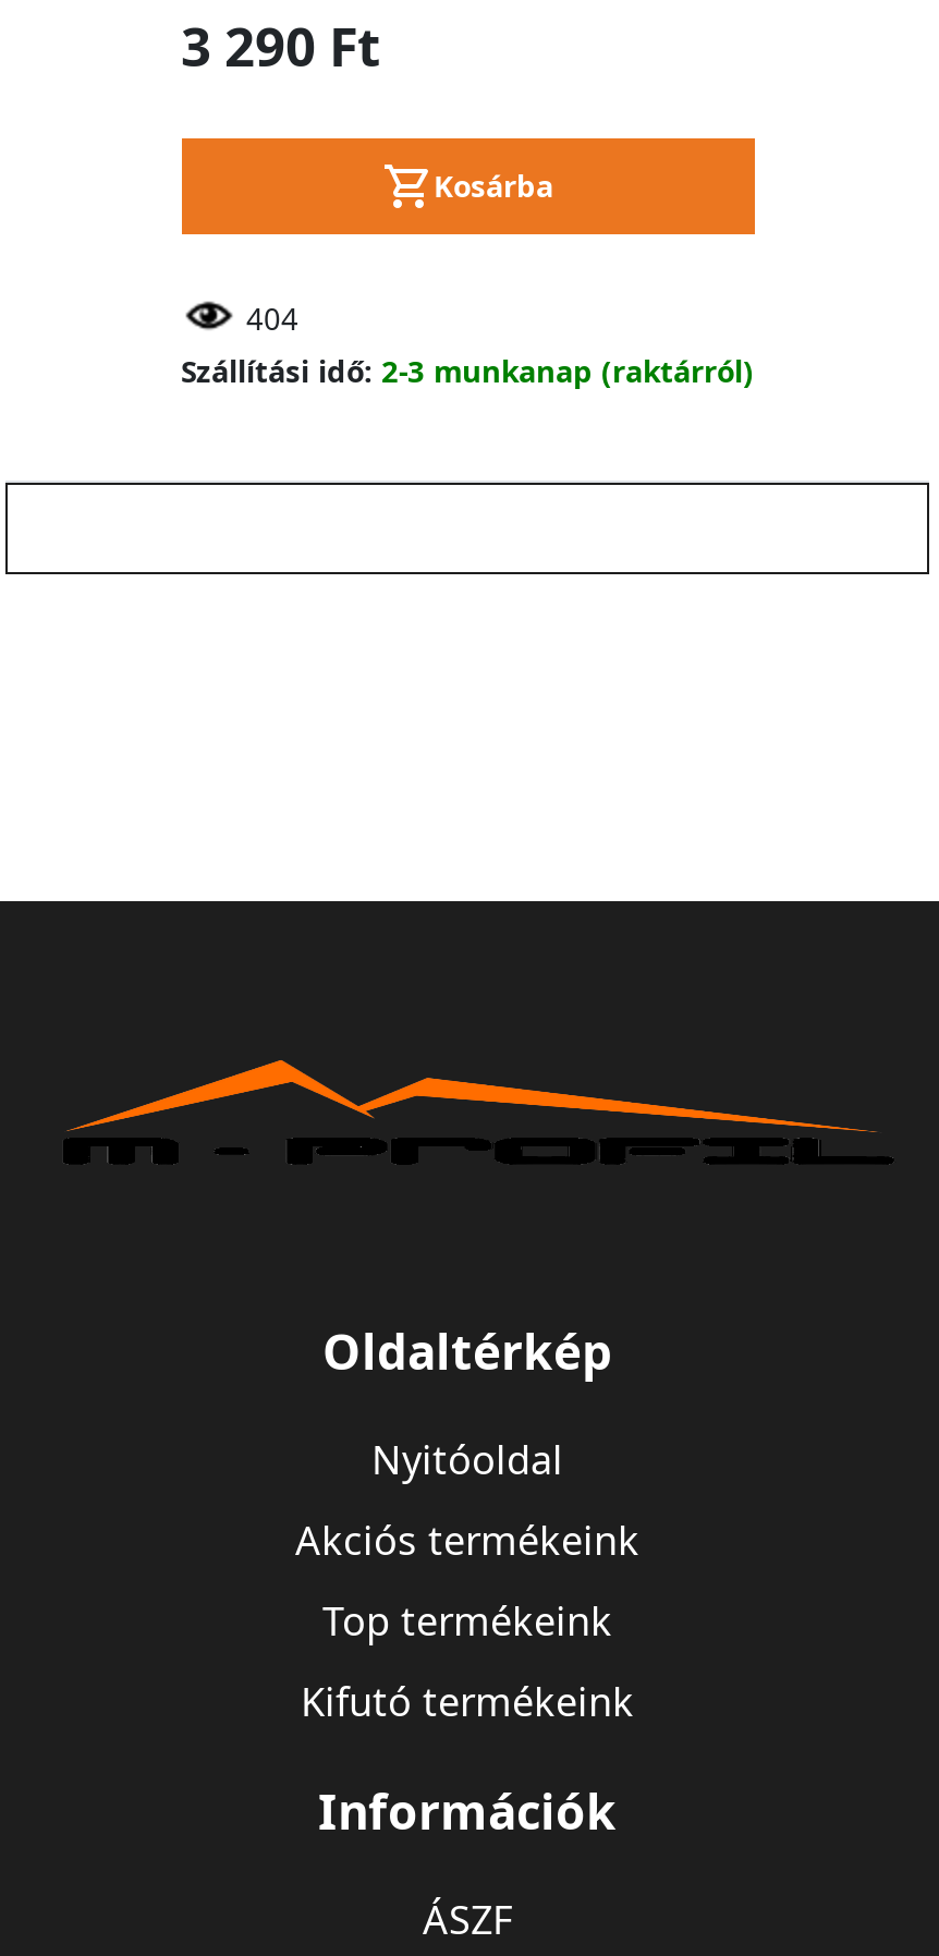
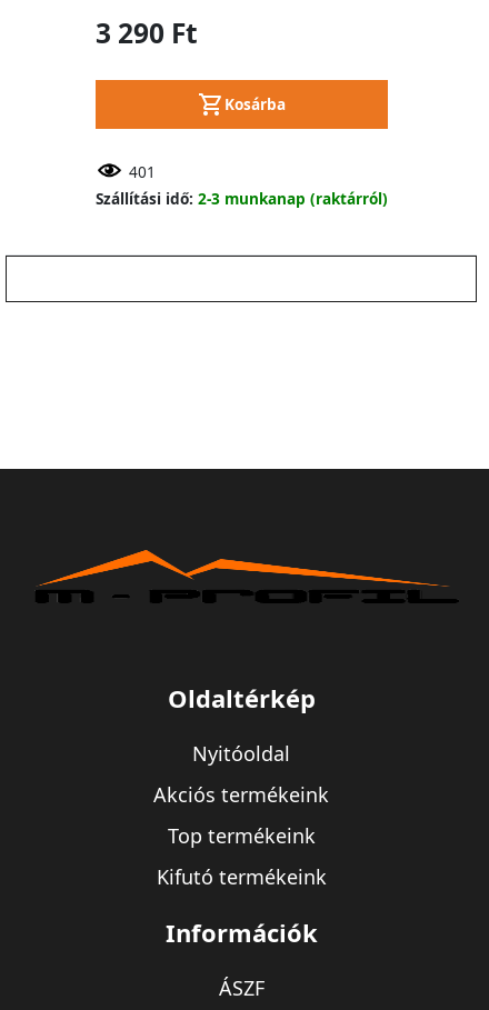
- 404
+ 401
